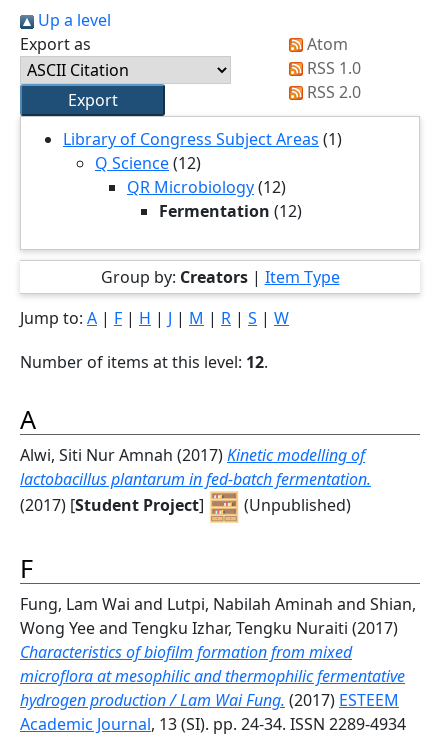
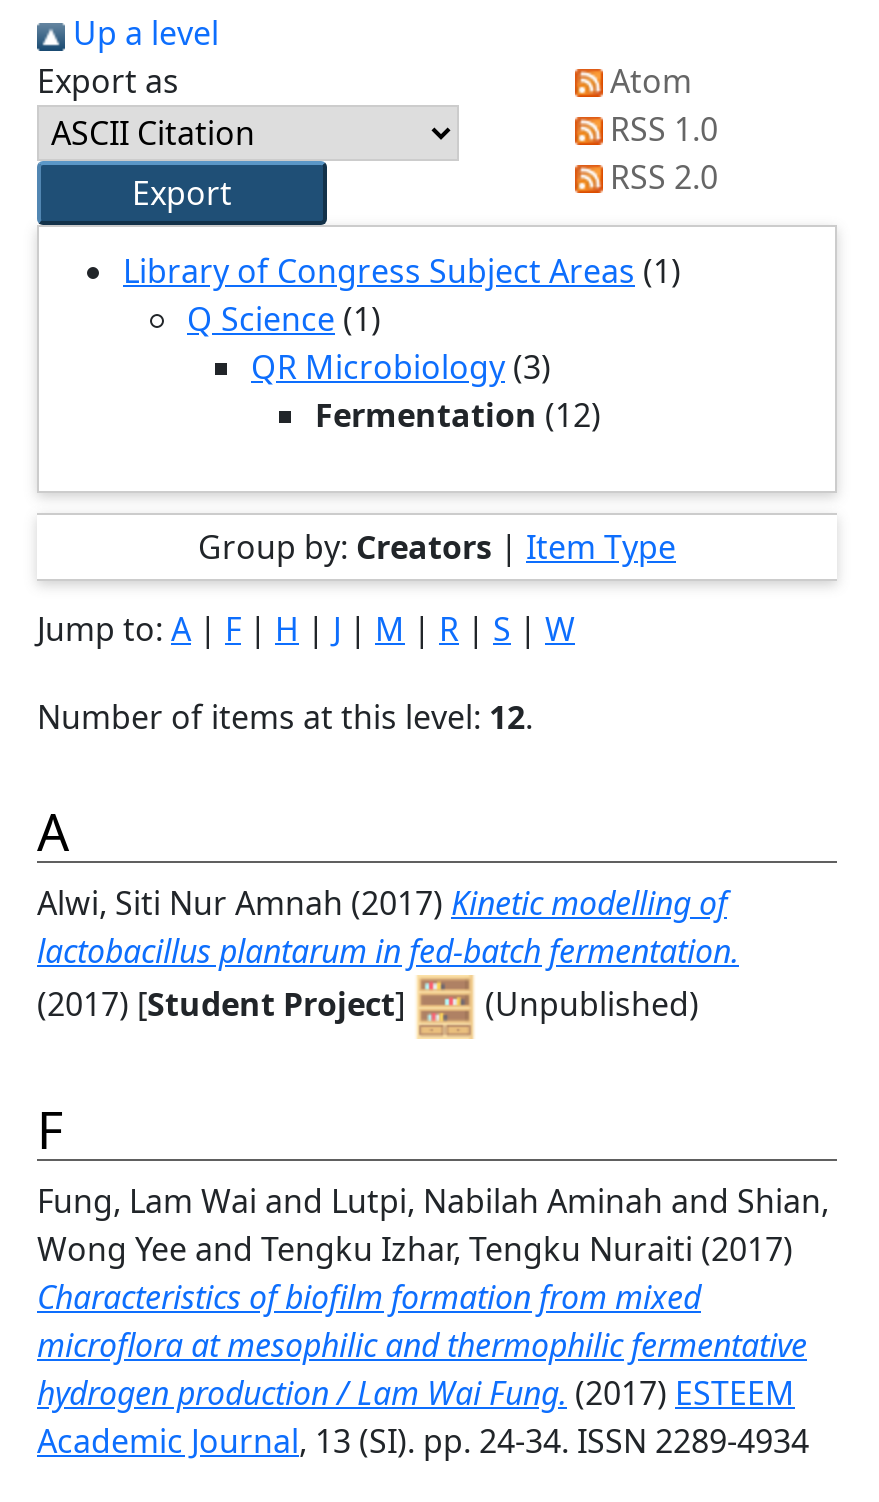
- Q Science (12)
+ Q Science (1)

- QR Microbiology (12)
+ QR Microbiology (3)
